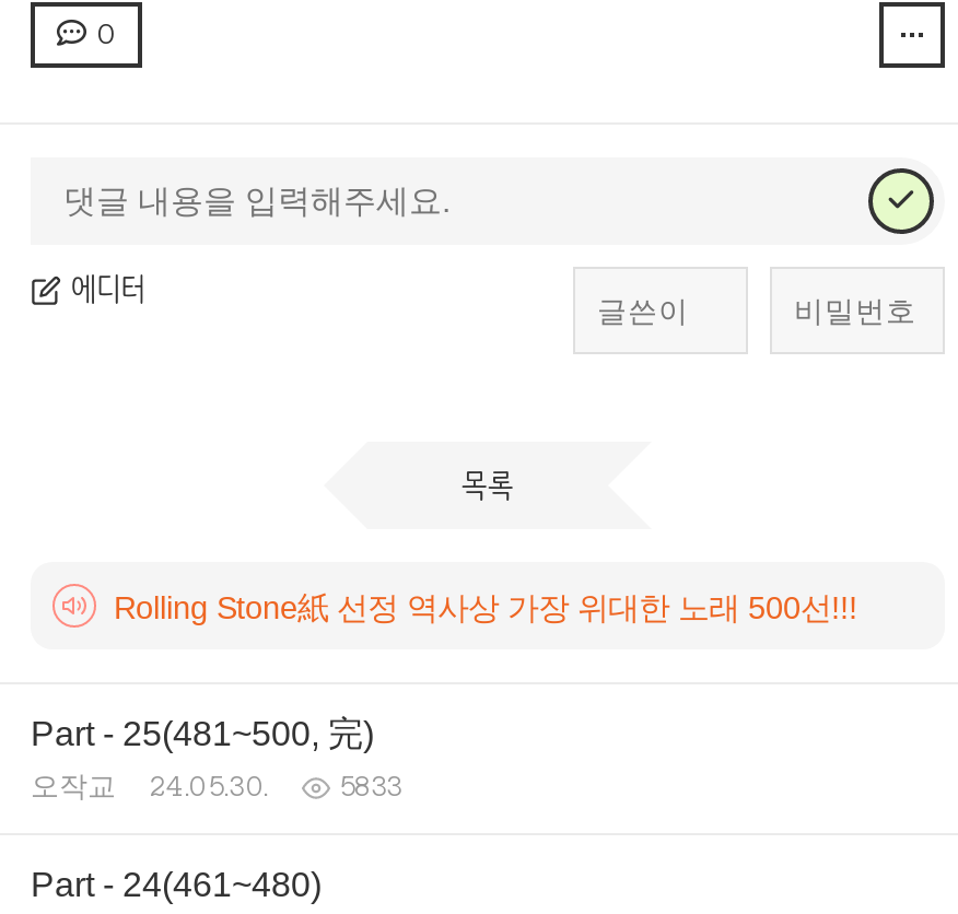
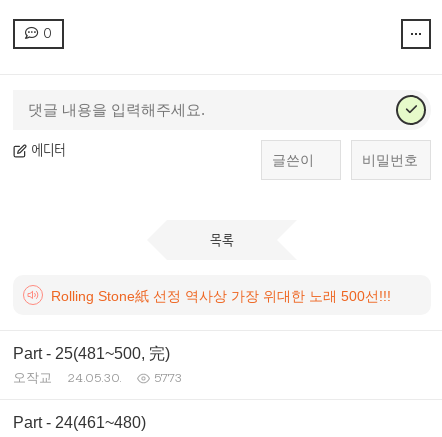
- 오작교 24.05.30. 5833
+ 오작교 24.05.30. 5773
